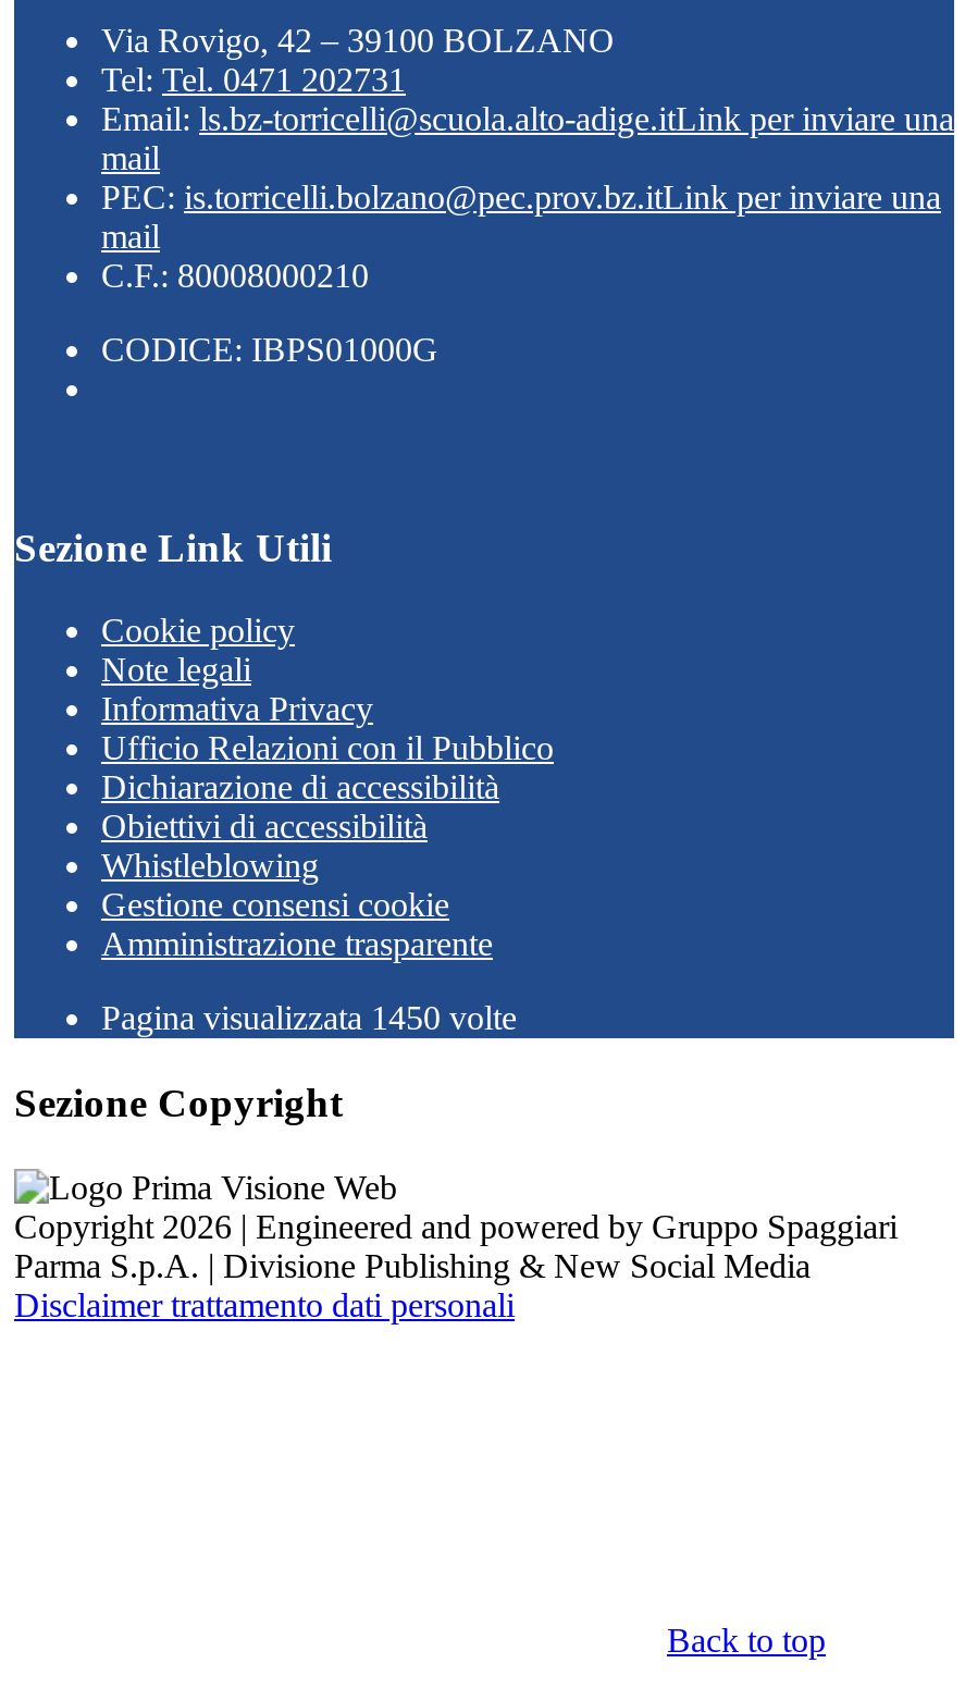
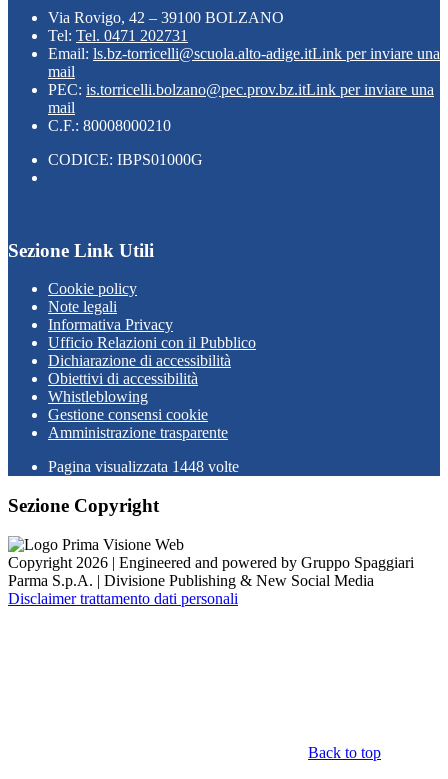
- Pagina visualizzata 1450 volte
+ Pagina visualizzata 1448 volte
